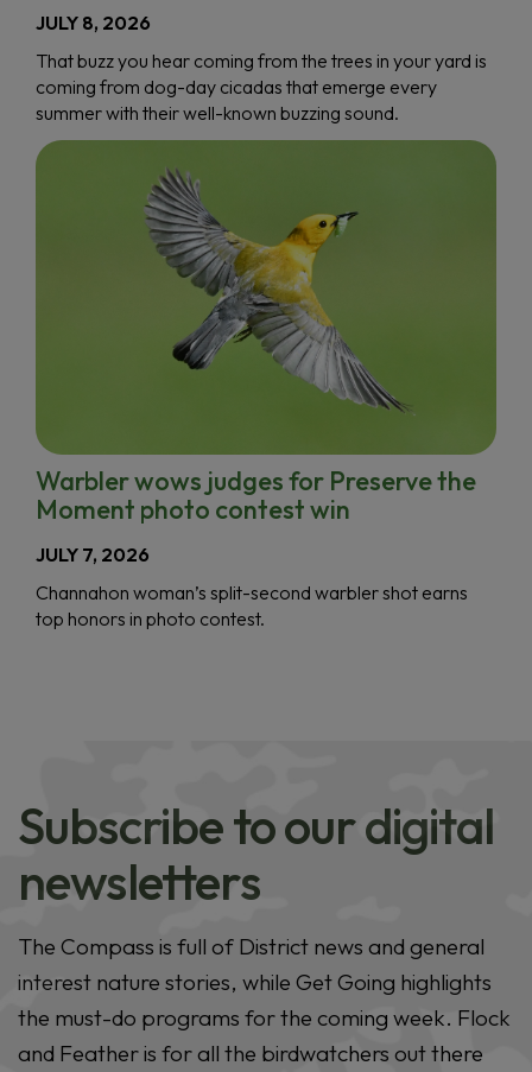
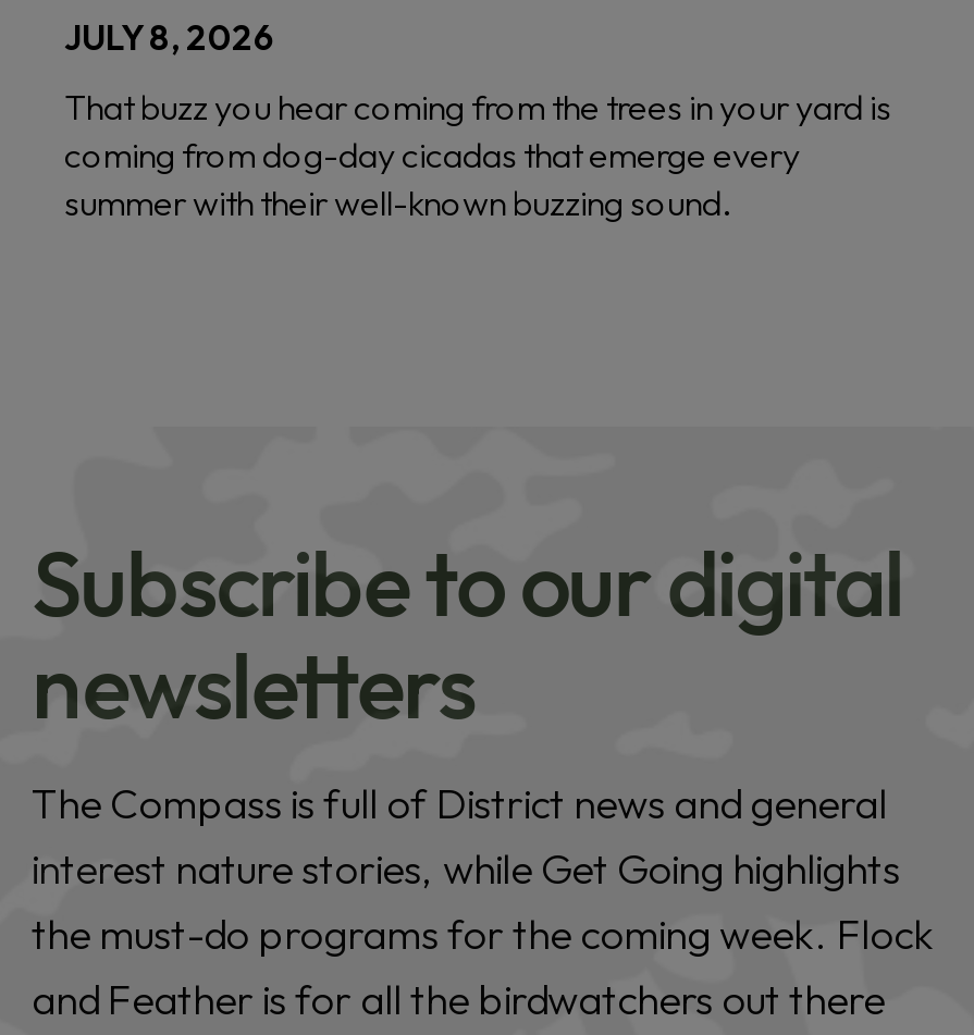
- [image]
- Warbler wows judges for Preserve the
- Moment photo contest win
- JULY 7, 2026
- Channahon woman’s split-second warbler shot earns
- top honors in photo contest.
